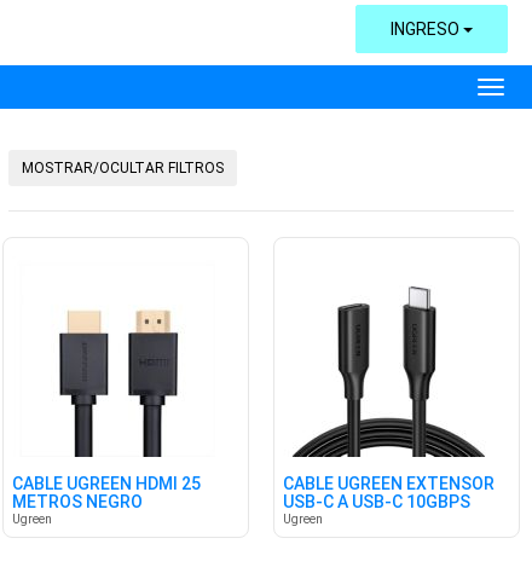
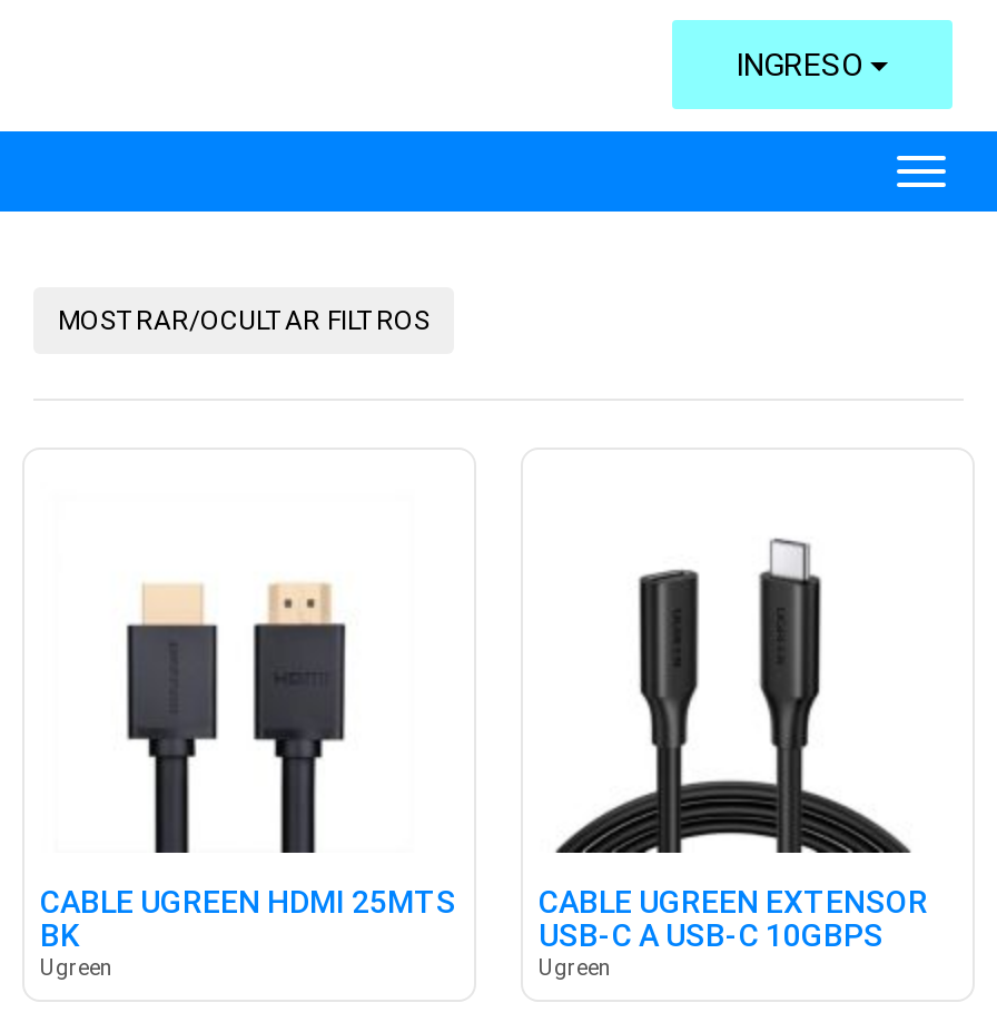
- CABLE UGREEN HDMI 25
- METROS NEGRO
+ CABLE UGREEN HDMI 25MTS
+ BK
